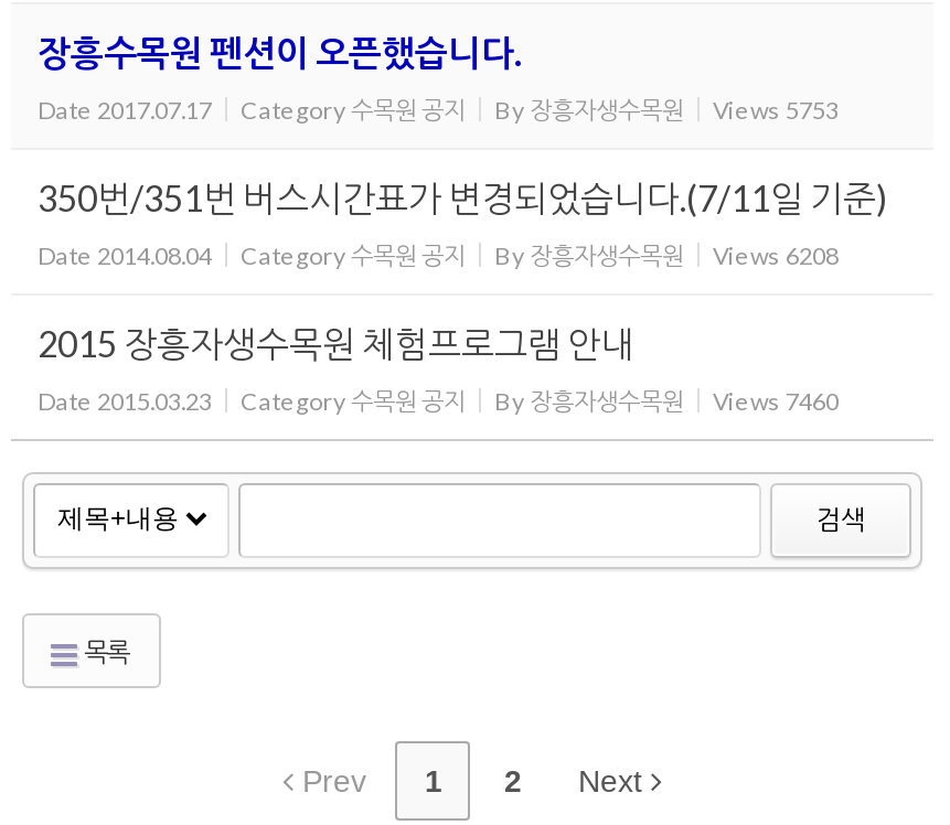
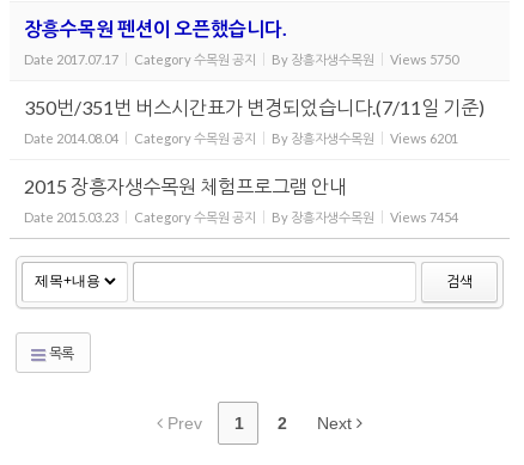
- Date 2017.07.17 Category 수목원 공지 By 장흥자생수목원 Views 5753
+ Date 2017.07.17 Category 수목원 공지 By 장흥자생수목원 Views 5750

- Date 2014.08.04 Category 수목원 공지 By 장흥자생수목원 Views 6208
+ Date 2014.08.04 Category 수목원 공지 By 장흥자생수목원 Views 6201

- Date 2015.03.23 Category 수목원 공지 By 장흥자생수목원 Views 7460
+ Date 2015.03.23 Category 수목원 공지 By 장흥자생수목원 Views 7454
